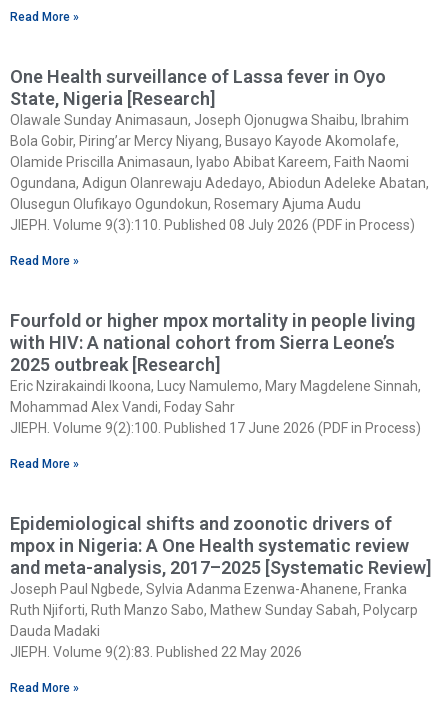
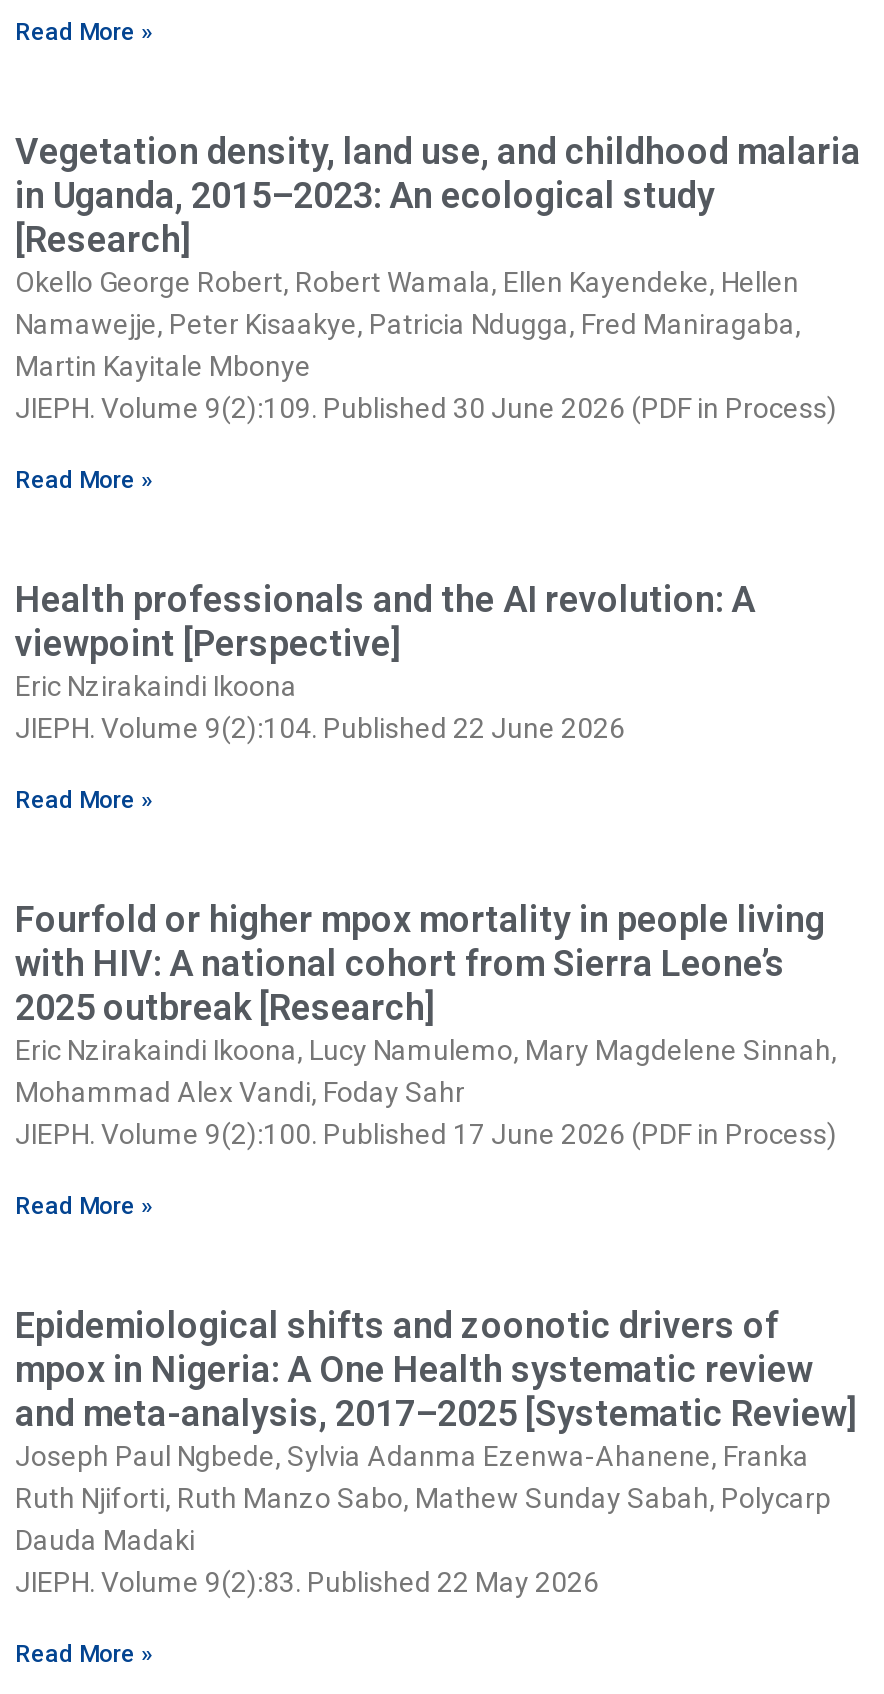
- One Health surveillance of Lassa fever in Oyo
- State, Nigeria [Research]
- Olawale Sunday Animasaun, Joseph Ojonugwa Shaibu, Ibrahim
- Bola Gobir, Piring’ar Mercy Niyang, Busayo Kayode Akomolafe,
- Olamide Priscilla Animasaun, Iyabo Abibat Kareem, Faith Naomi
- Ogundana, Adigun Olanrewaju Adedayo, Abiodun Adeleke Abatan,
- Olusegun Olufikayo Ogundokun, Rosemary Ajuma Audu
- JIEPH. Volume 9(3):110. Published 08 July 2026 (PDF in Process)
+ Vegetation density, land use, and childhood malaria
+ in Uganda, 2015–2023: An ecological study
+ [Research]
+ Okello George Robert, Robert Wamala, Ellen Kayendeke, Hellen
+ Namawejje, Peter Kisaakye, Patricia Ndugga, Fred Maniragaba,
+ Martin Kayitale Mbonye
+ JIEPH. Volume 9(2):109. Published 30 June 2026 (PDF in Process)
+ Read More »
+ Health professionals and the AI revolution: A
+ viewpoint [Perspective]
+ Eric Nzirakaindi Ikoona
+ JIEPH. Volume 9(2):104. Published 22 June 2026
